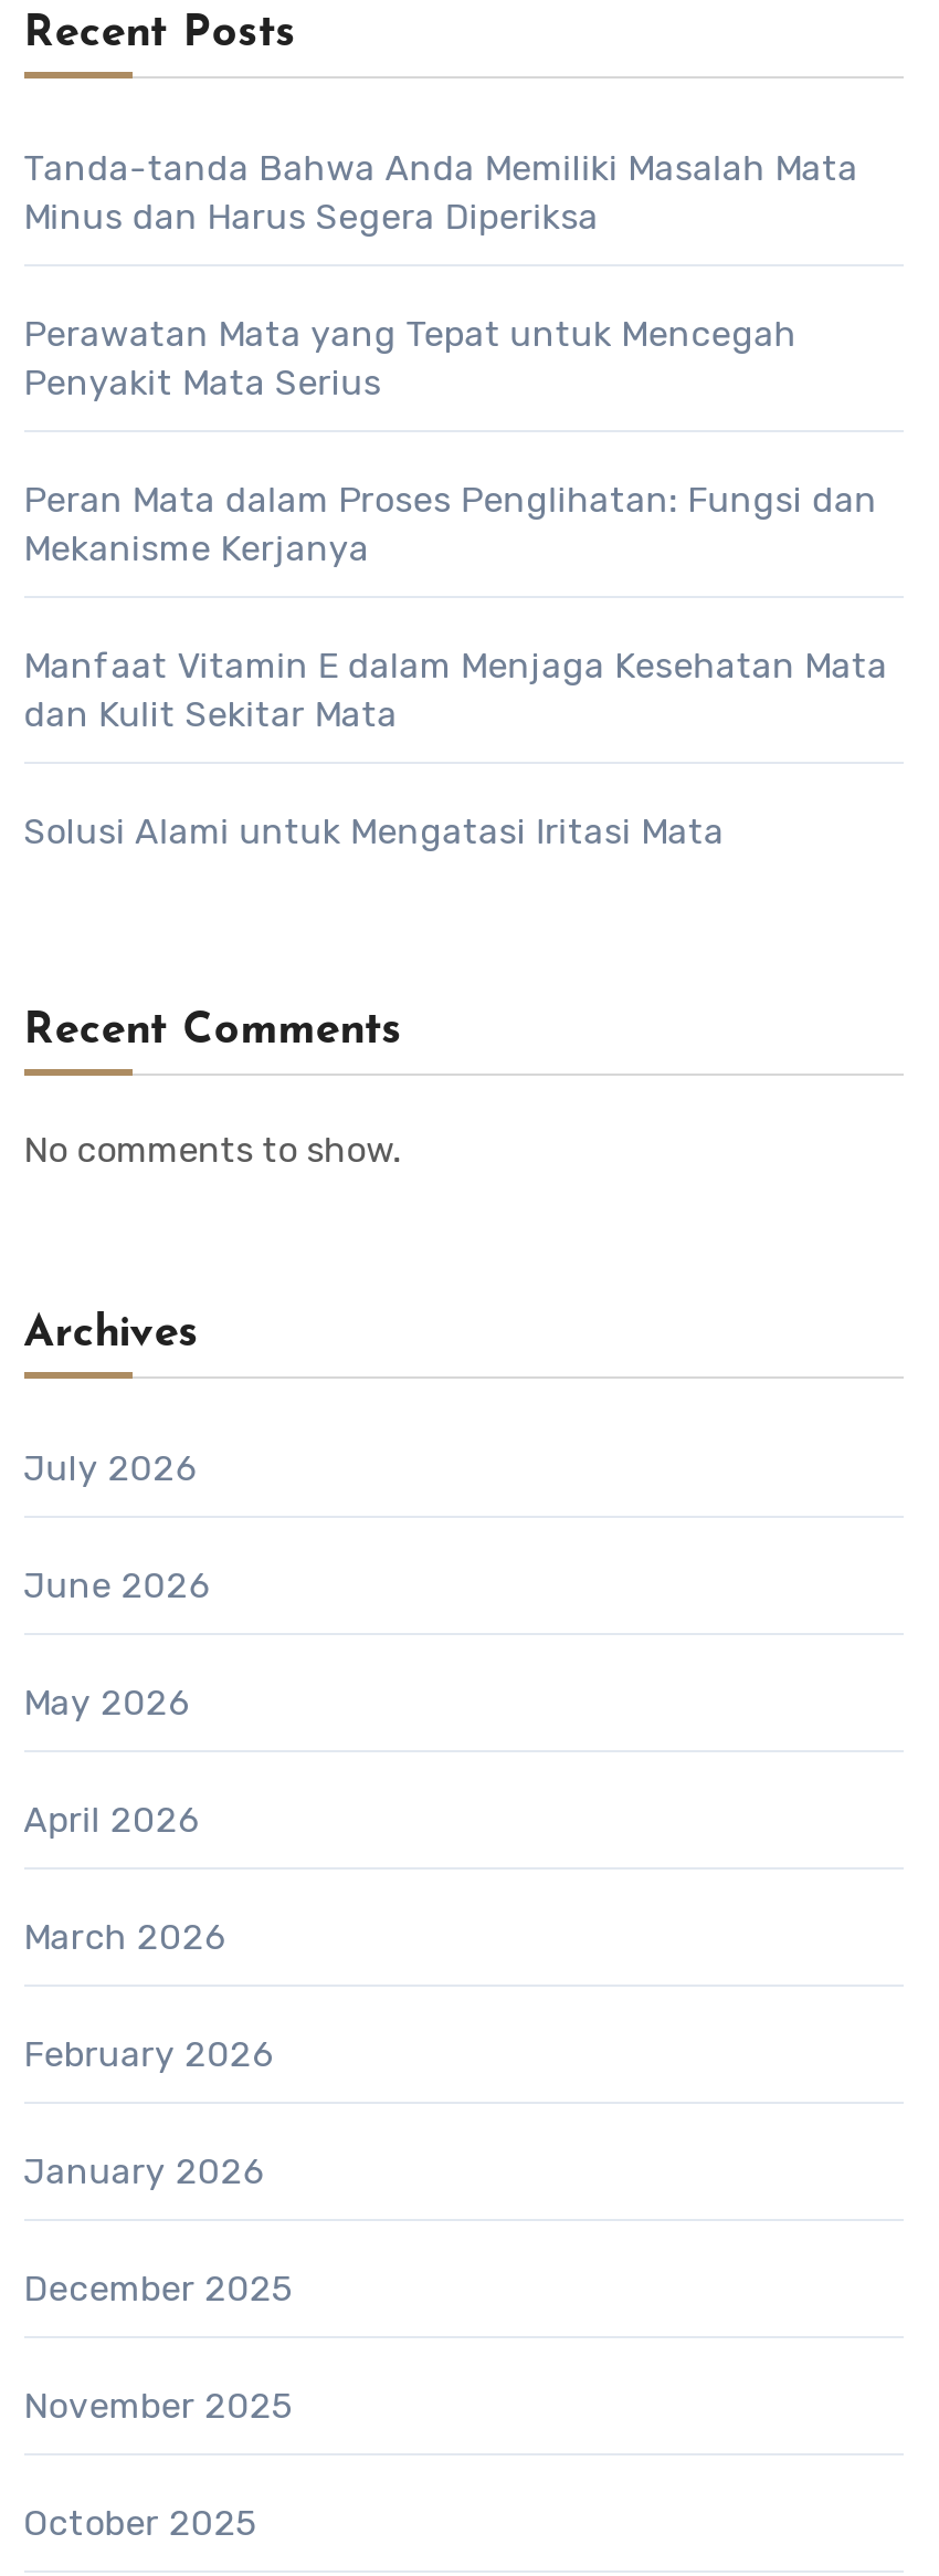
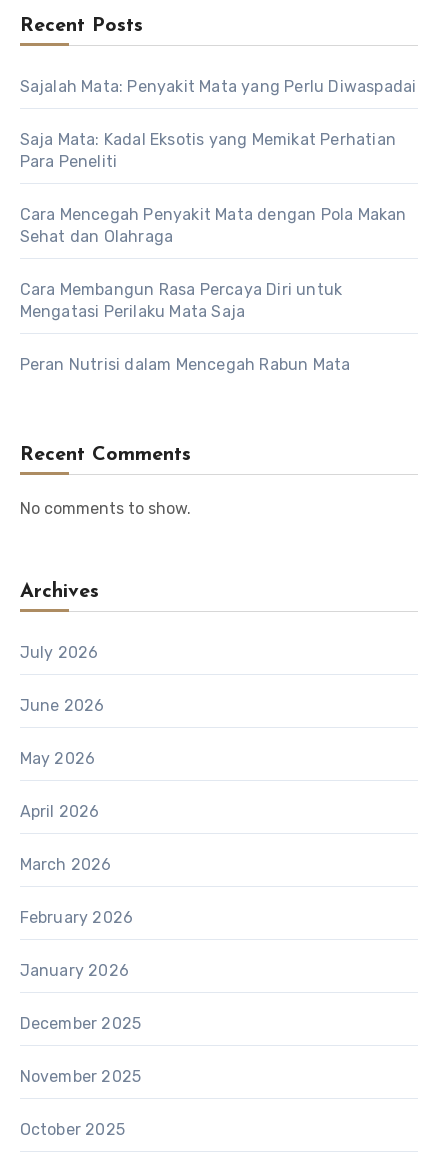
- Tanda-tanda Bahwa Anda Memiliki Masalah Mata
- Minus dan Harus Segera Diperiksa
+ Sajalah Mata: Penyakit Mata yang Perlu Diwaspadai

- Perawatan Mata yang Tepat untuk Mencegah
- Penyakit Mata Serius
+ Saja Mata: Kadal Eksotis yang Memikat Perhatian
+ Para Peneliti

- Peran Mata dalam Proses Penglihatan: Fungsi dan
- Mekanisme Kerjanya
+ Cara Mencegah Penyakit Mata dengan Pola Makan
+ Sehat dan Olahraga

- Manfaat Vitamin E dalam Menjaga Kesehatan Mata
- dan Kulit Sekitar Mata
+ Cara Membangun Rasa Percaya Diri untuk
+ Mengatasi Perilaku Mata Saja

- Solusi Alami untuk Mengatasi Iritasi Mata
+ Peran Nutrisi dalam Mencegah Rabun Mata
